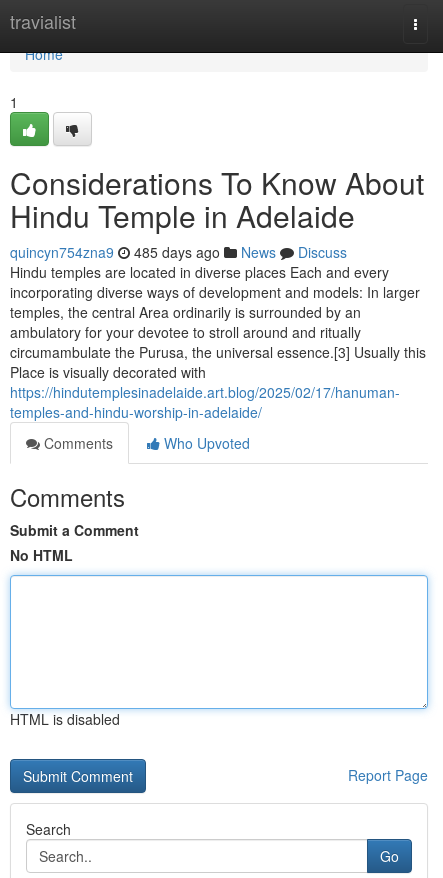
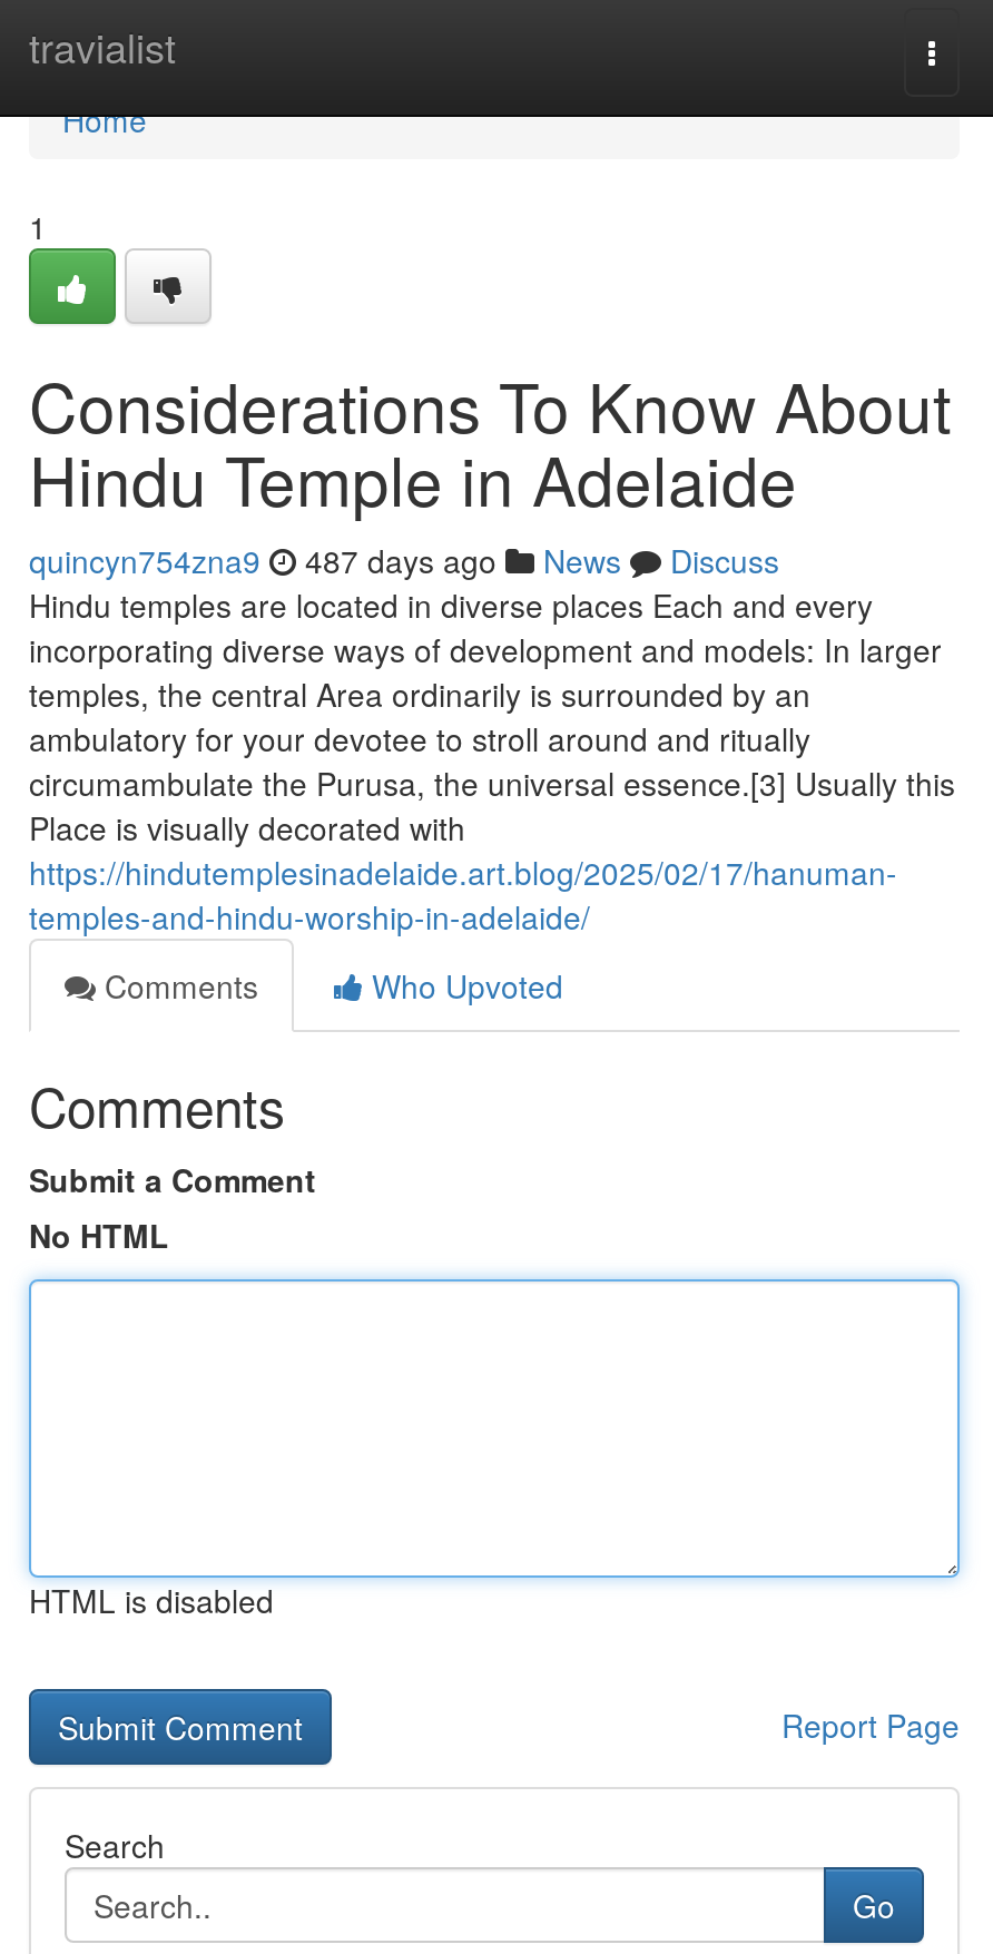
- quincyn754zna9 485 days ago News Discuss
+ quincyn754zna9 487 days ago News Discuss
